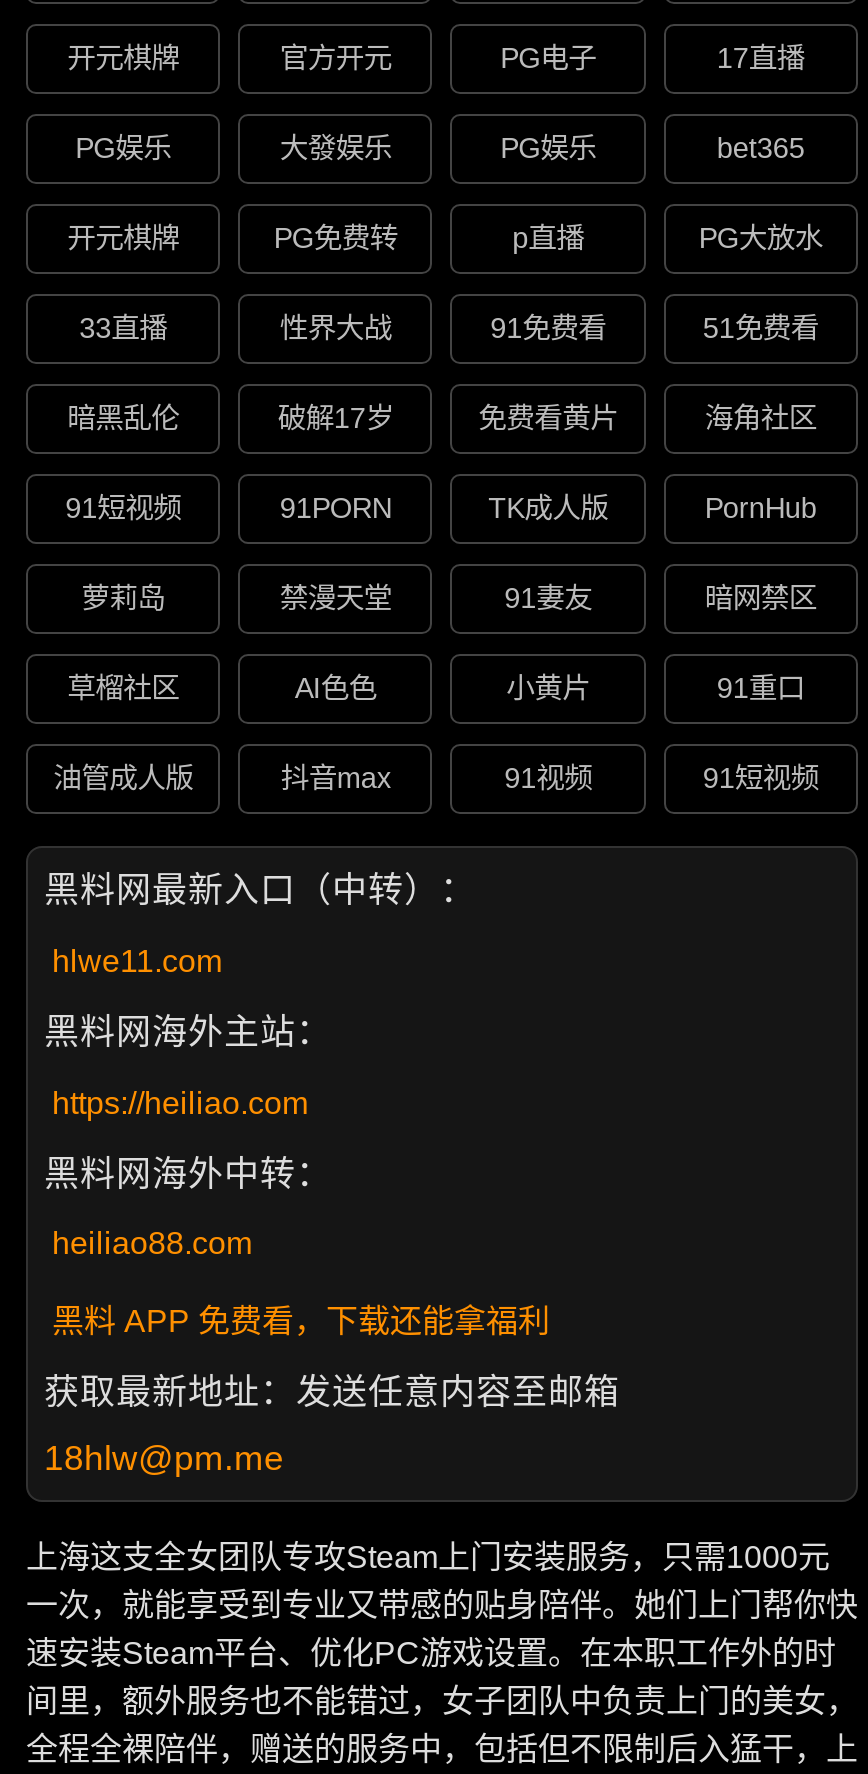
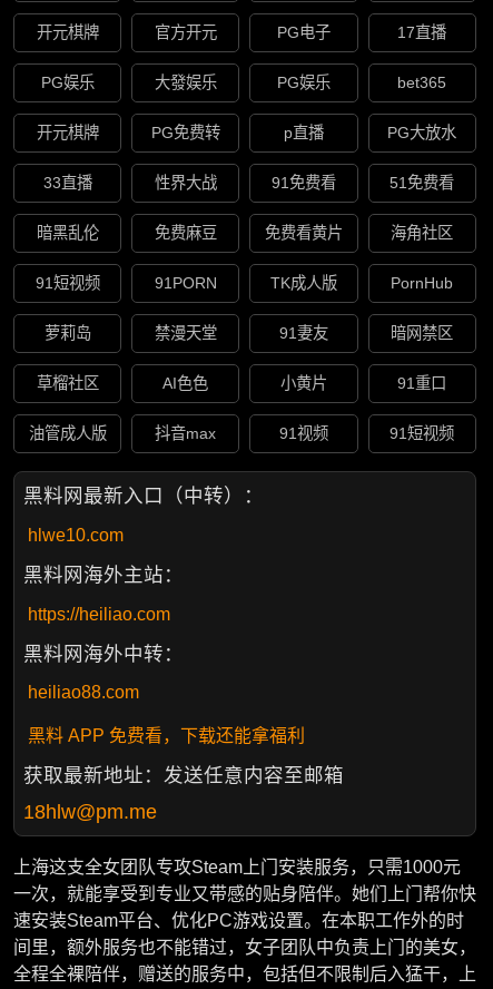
- 破解17岁
+ 免费麻豆

- hlwe11.com
+ hlwe10.com
